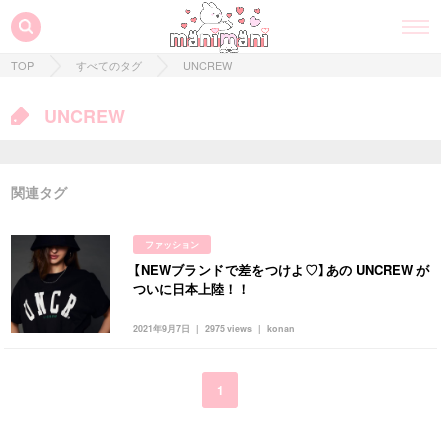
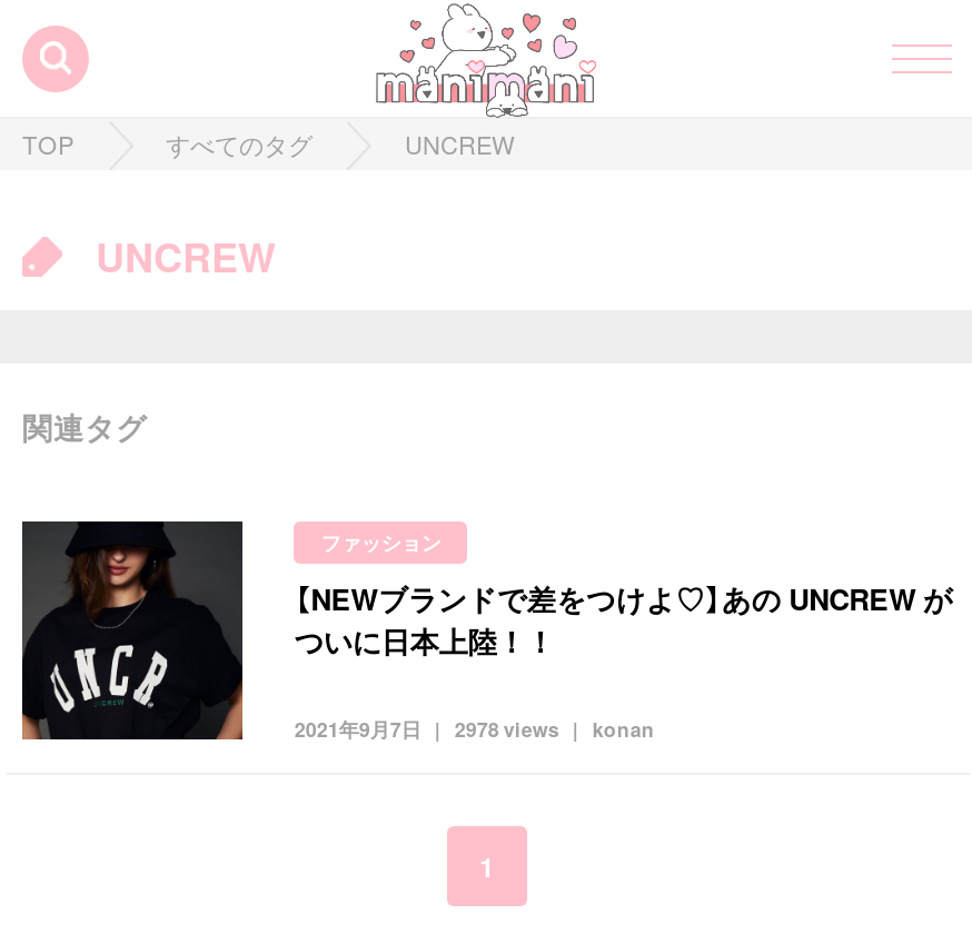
- 2021年9月7日 2975 views konan
+ 2021年9月7日 2978 views konan
